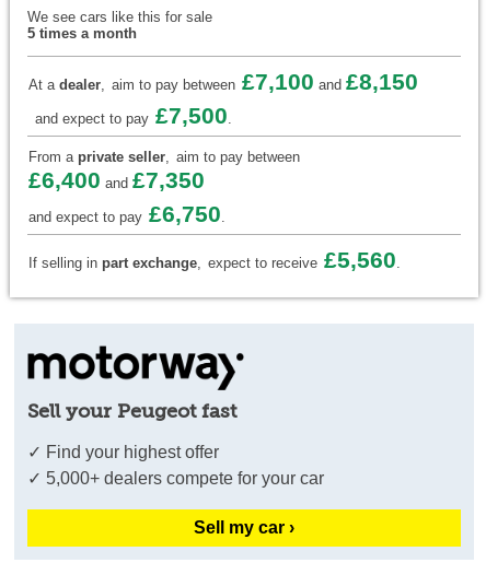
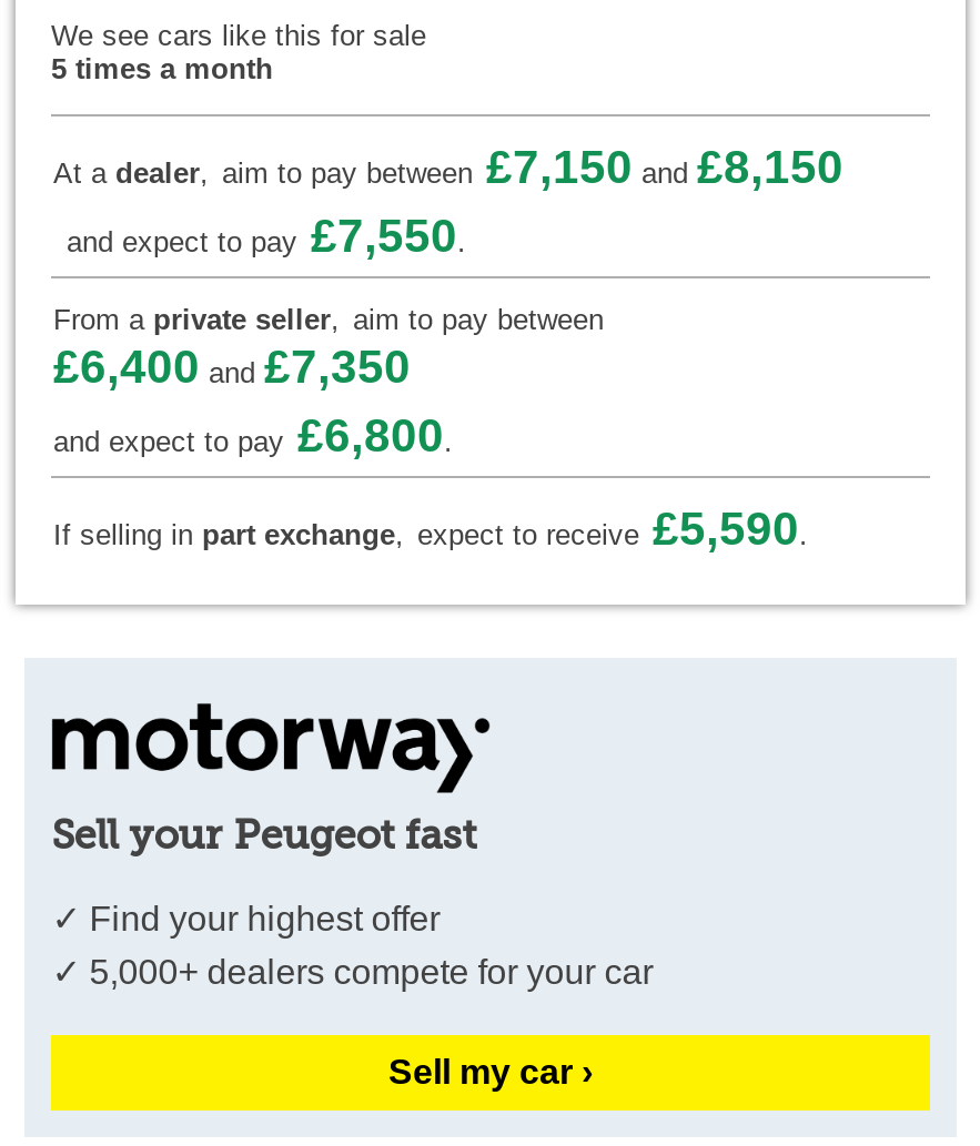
- At a dealer, aim to pay between £7,100 and £8,150
+ At a dealer, aim to pay between £7,150 and £8,150

- and expect to pay £7,500.
+ and expect to pay £7,550.

- and expect to pay £6,750.
+ and expect to pay £6,800.

- If selling in part exchange, expect to receive £5,560.
+ If selling in part exchange, expect to receive £5,590.
